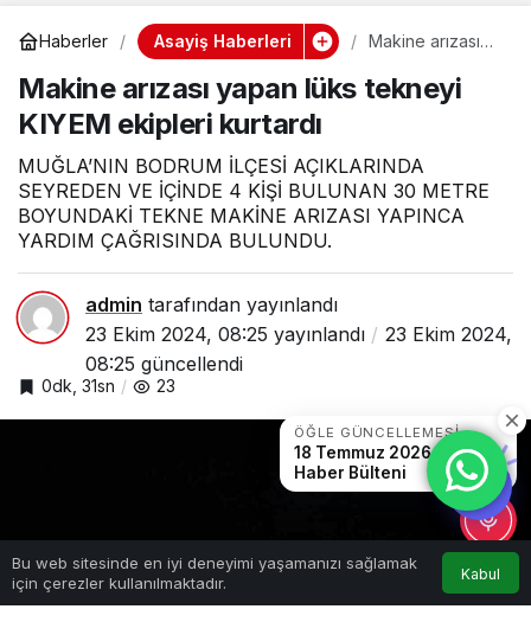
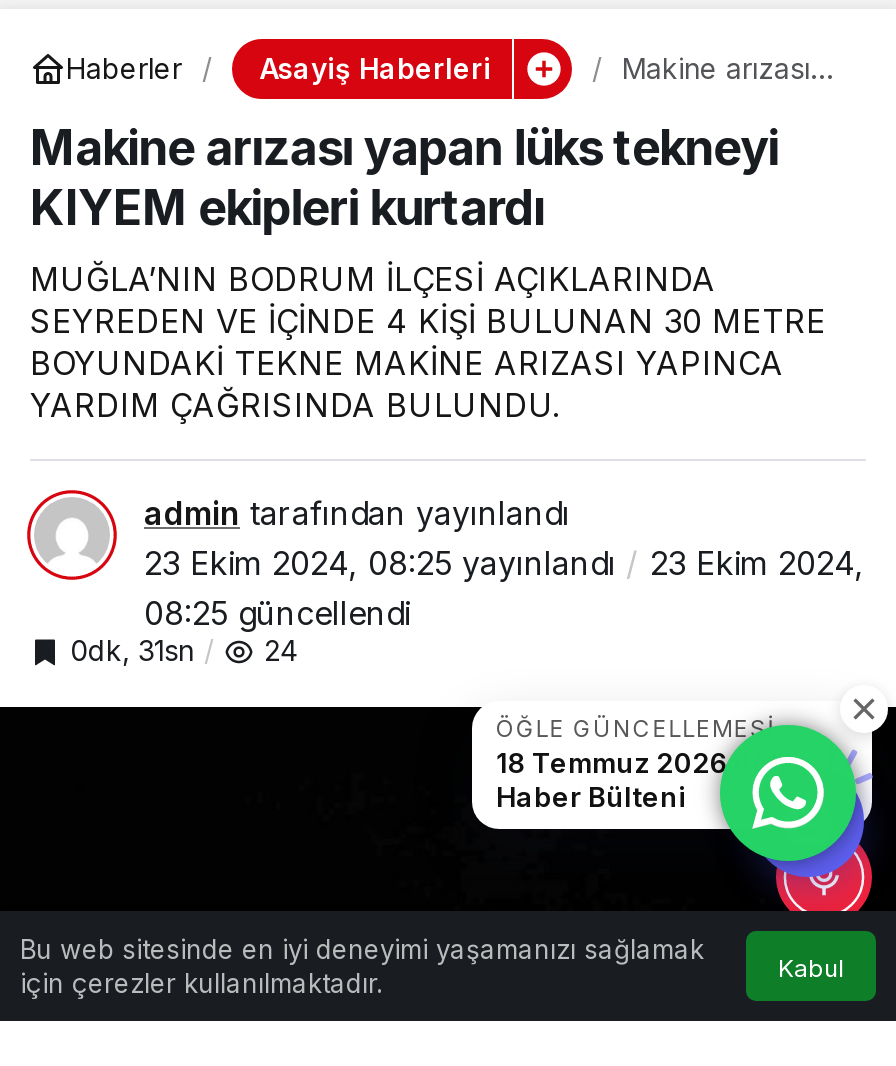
- 23
+ 24
